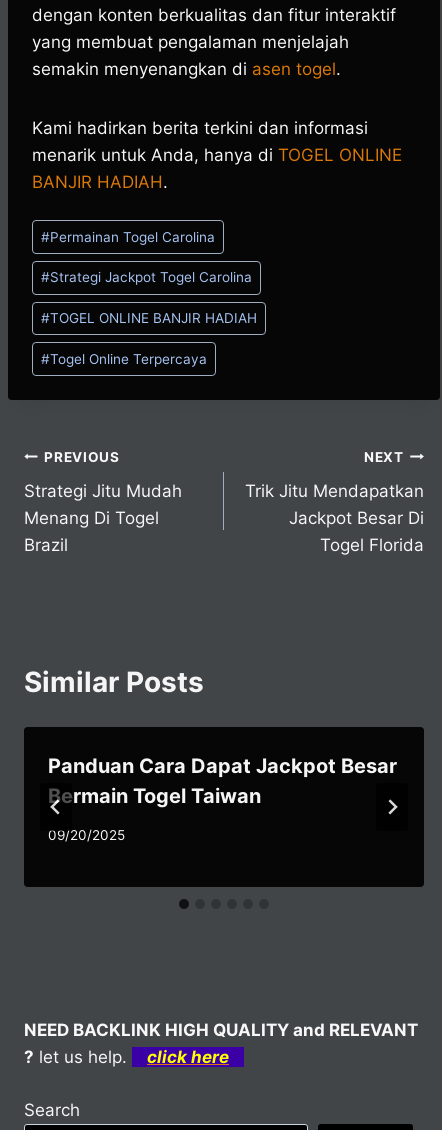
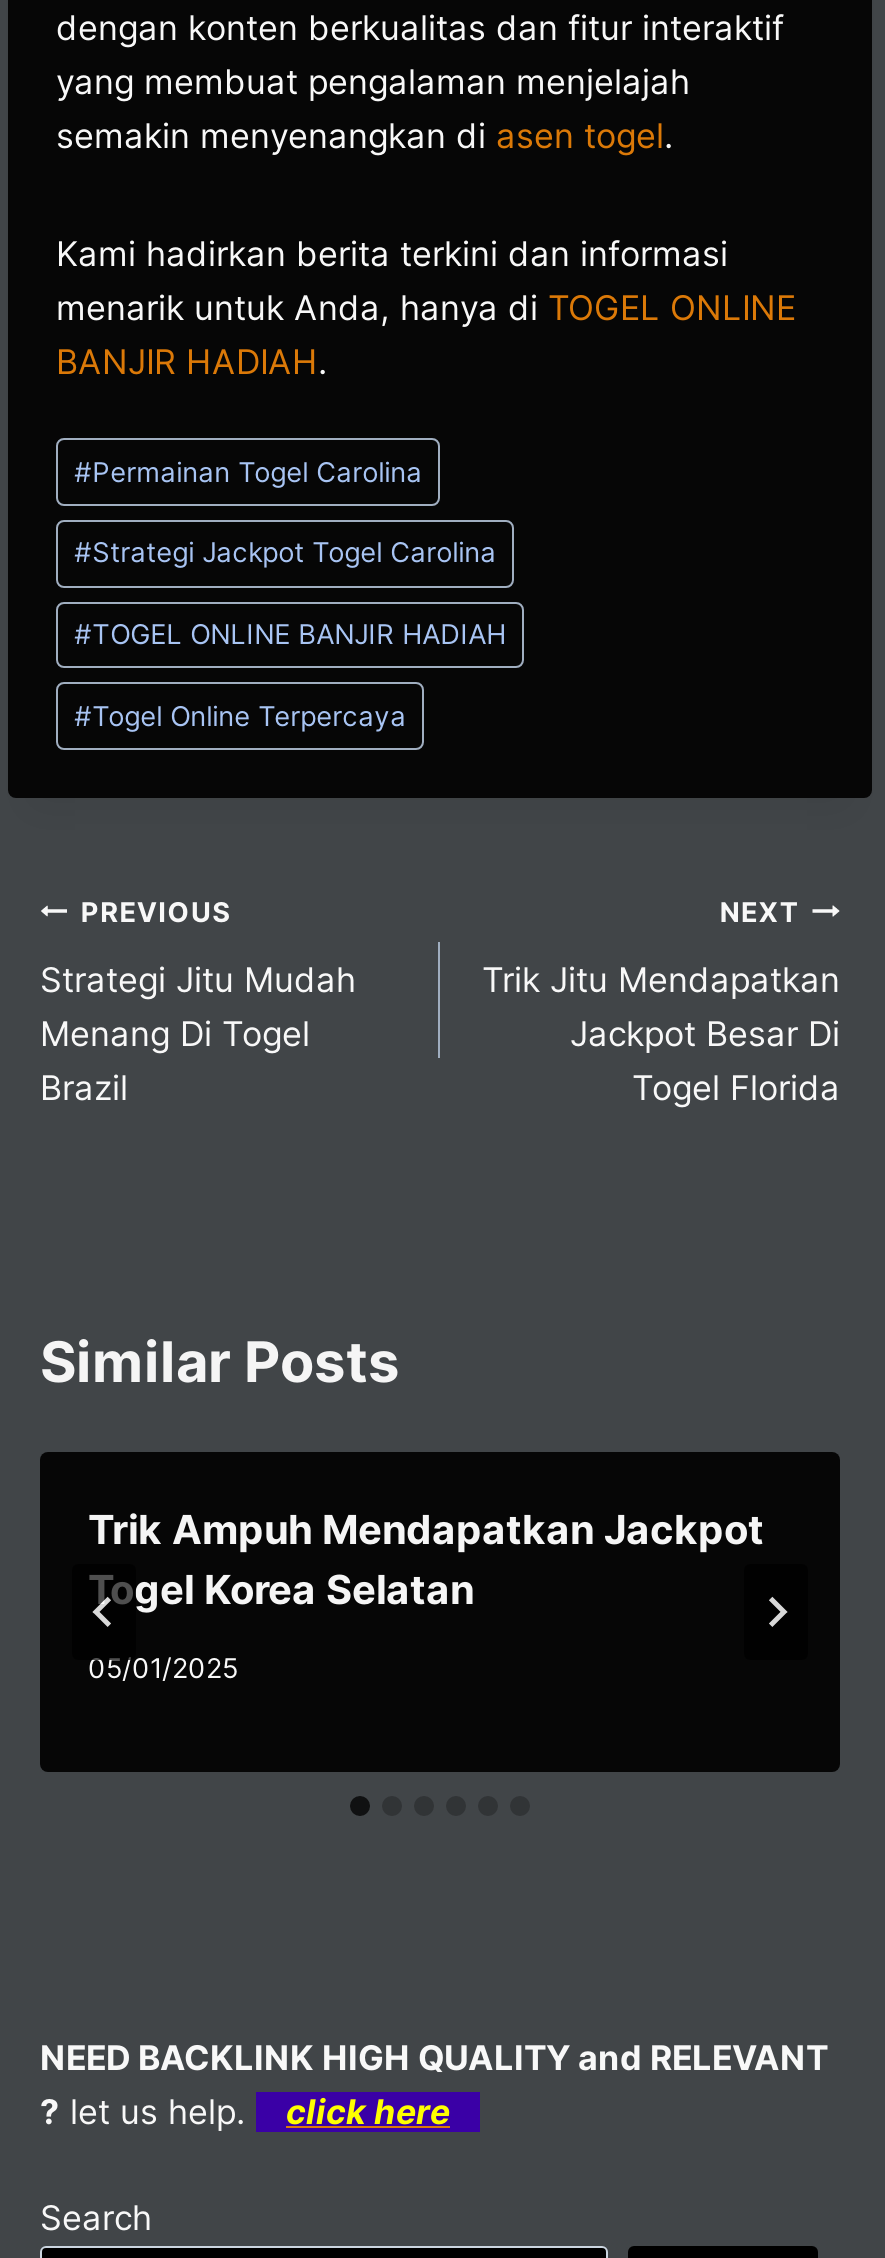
- Panduan Cara Dapat Jackpot Besar
- Bermain Togel Taiwan
+ Trik Ampuh Mendapatkan Jackpot
+ Togel Korea Selatan

- 09/20/2025
+ 05/01/2025
